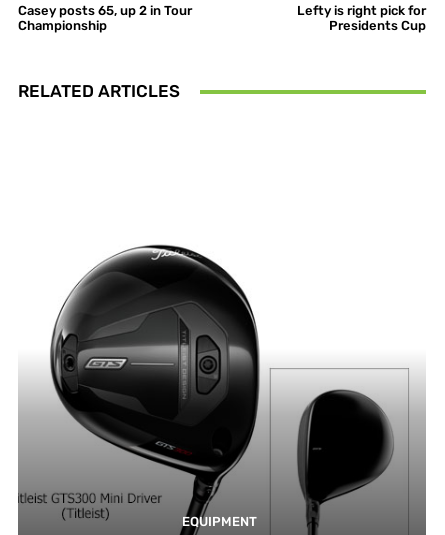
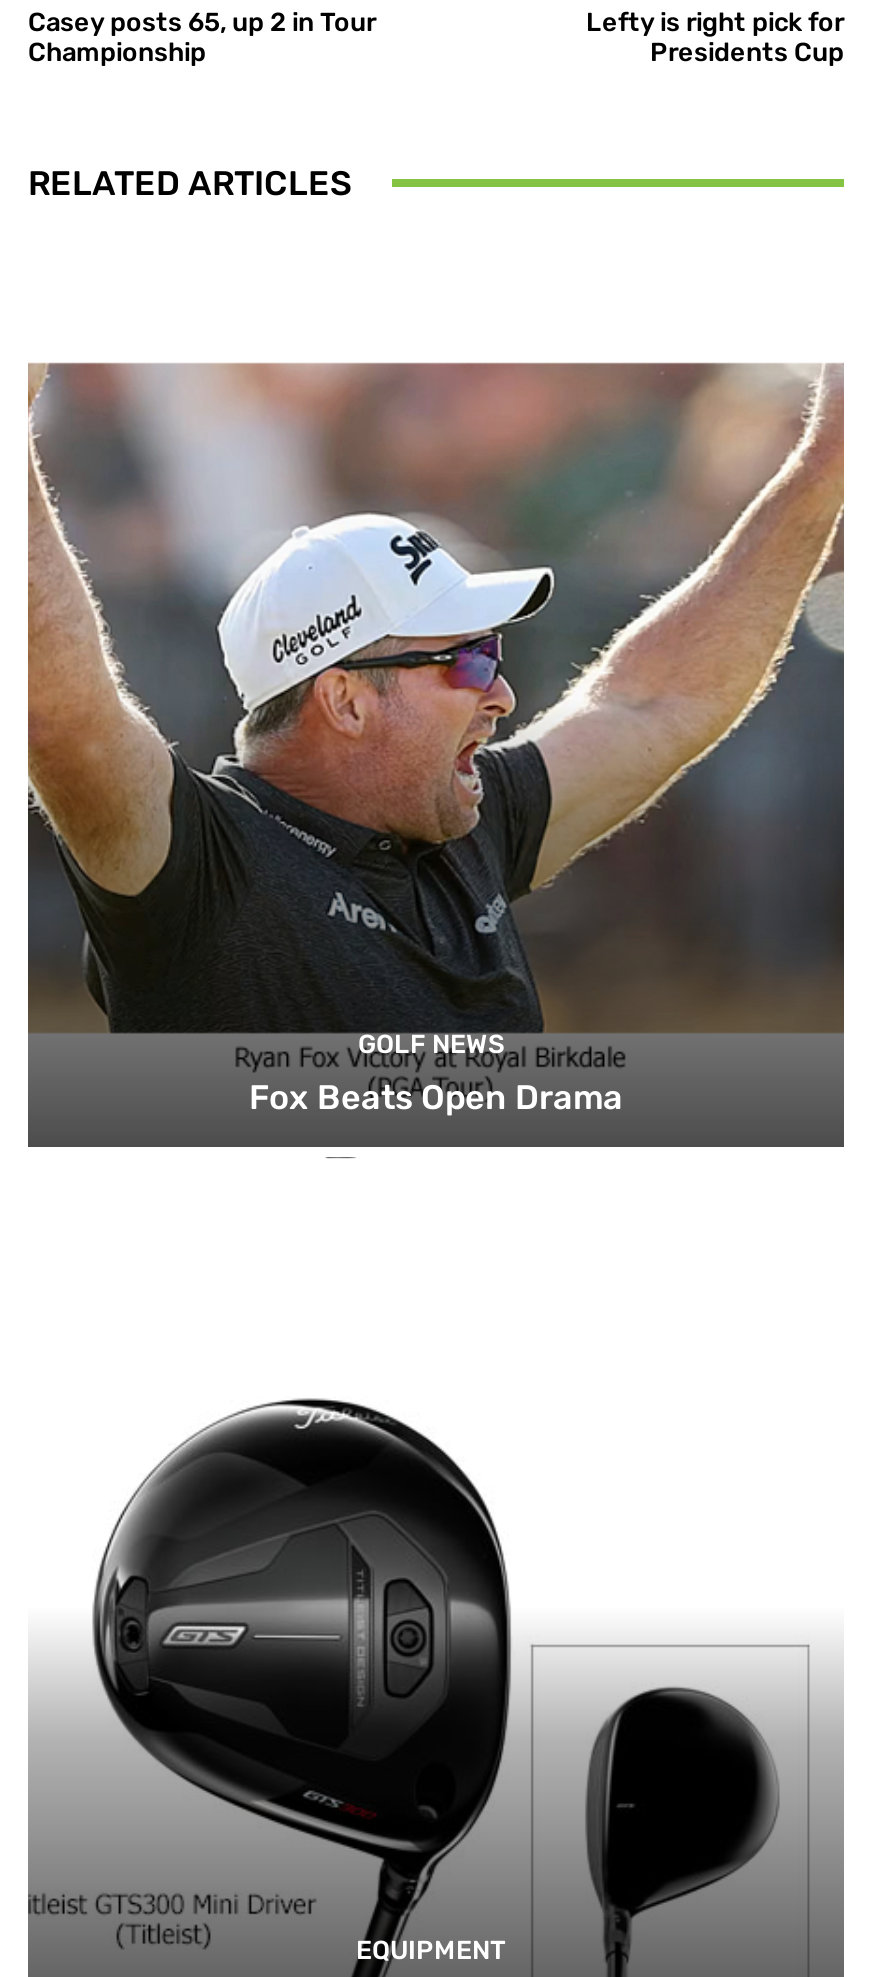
+ [image]
+ GOLF NEWS
+ Fox Beats Open Drama
